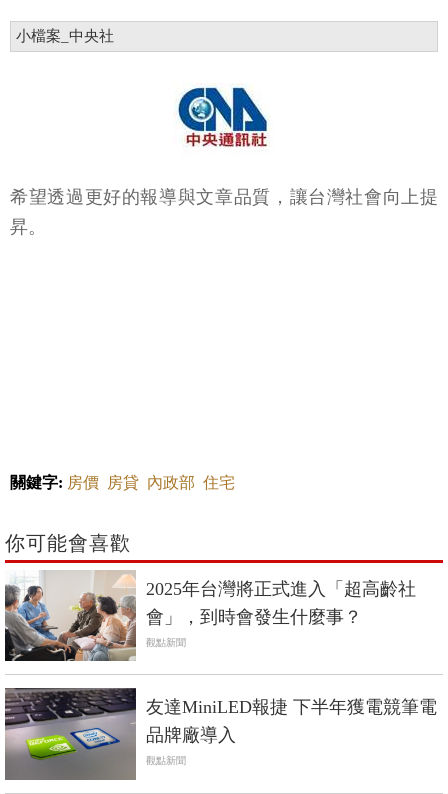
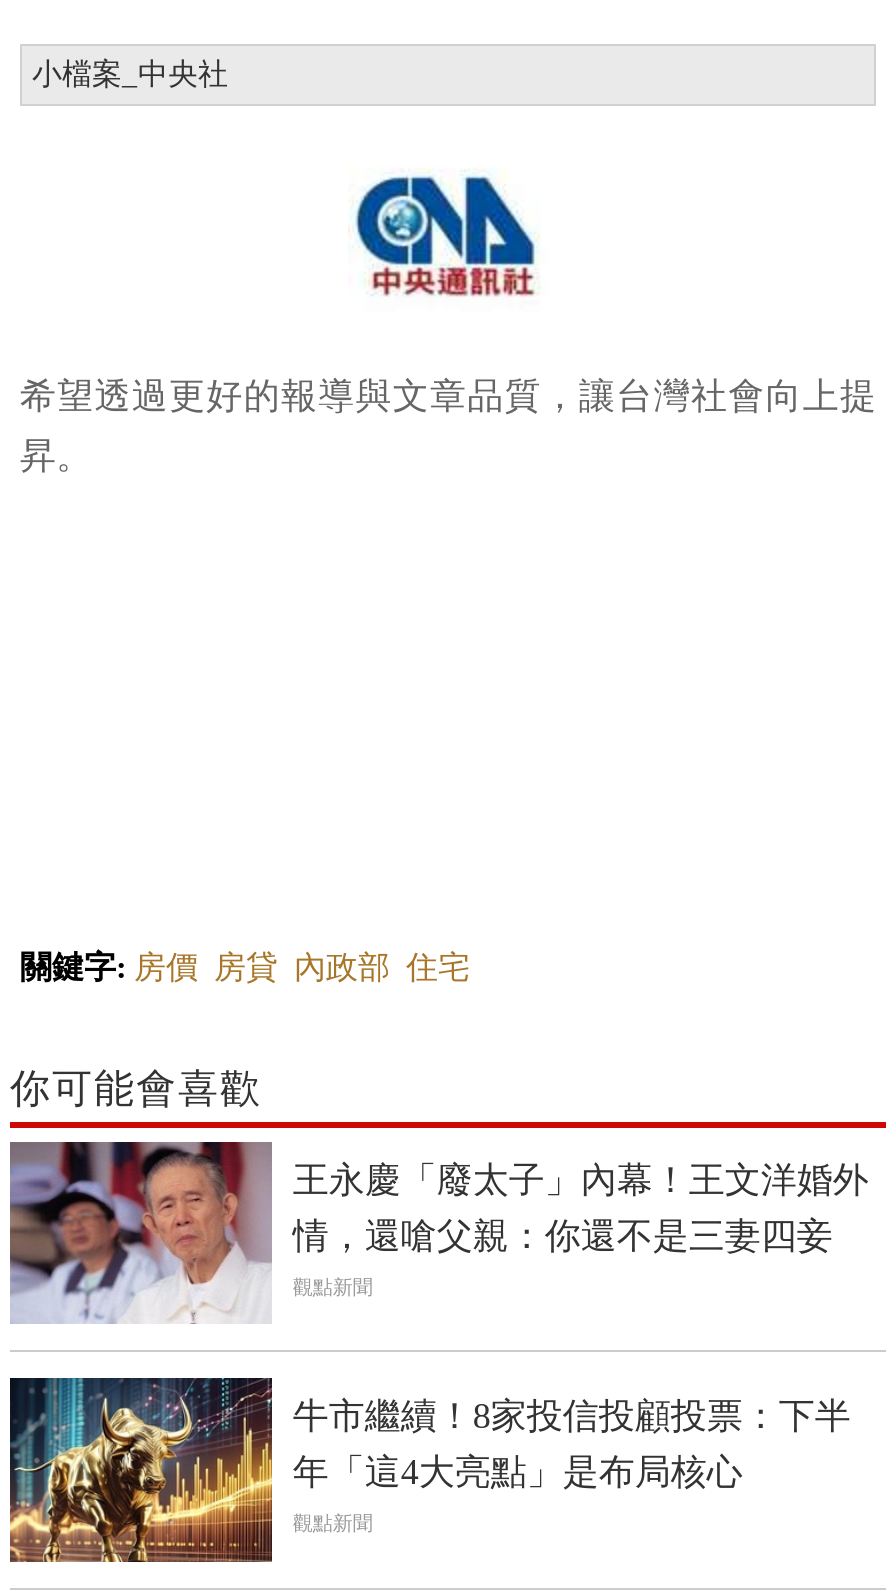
- [image]
- 2025年台灣將正式進入「超高齡社
- 會」，到時會發生什麼事？
+ [image]
+ 王永慶「廢太子」內幕！王文洋婚外
+ 情，還嗆父親：你還不是三妻四妾

- [image]
- 友達MiniLED報捷 下半年獲電競筆電
- 品牌廠導入
+ [image]
+ 牛市繼續！8家投信投顧投票：下半
+ 年「這4大亮點」是布局核心
